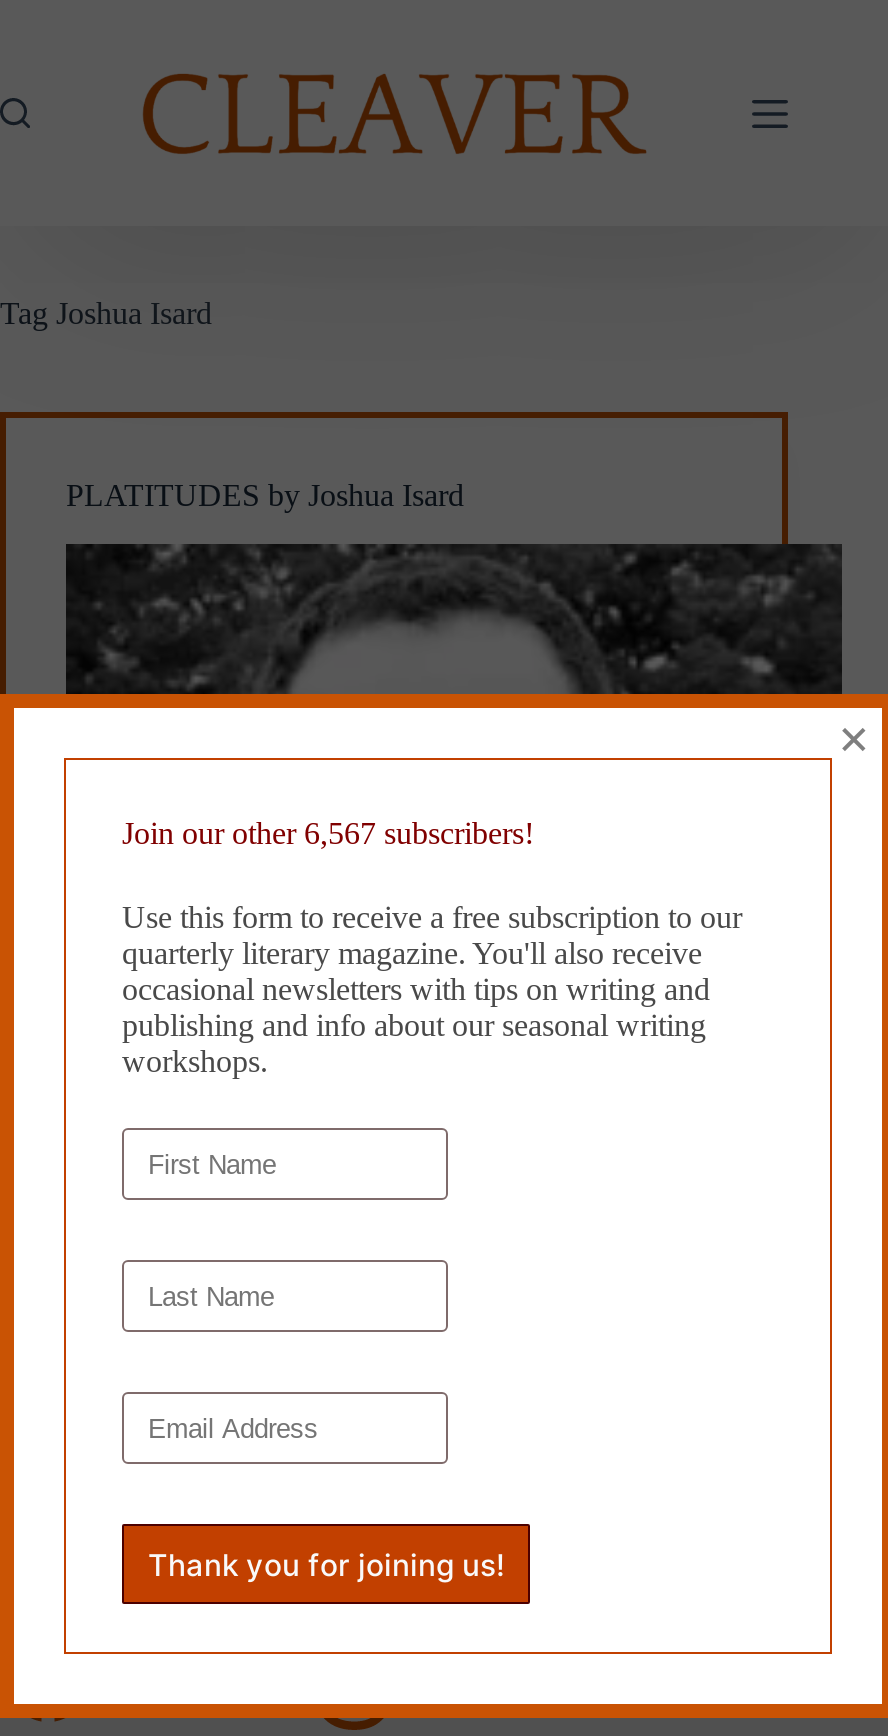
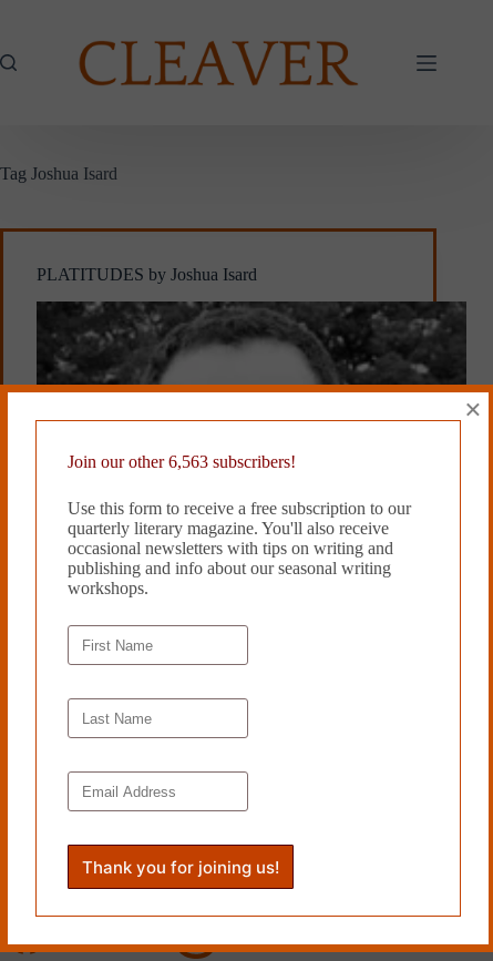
- Join our other 6,567 subscribers!
+ Join our other 6,563 subscribers!
